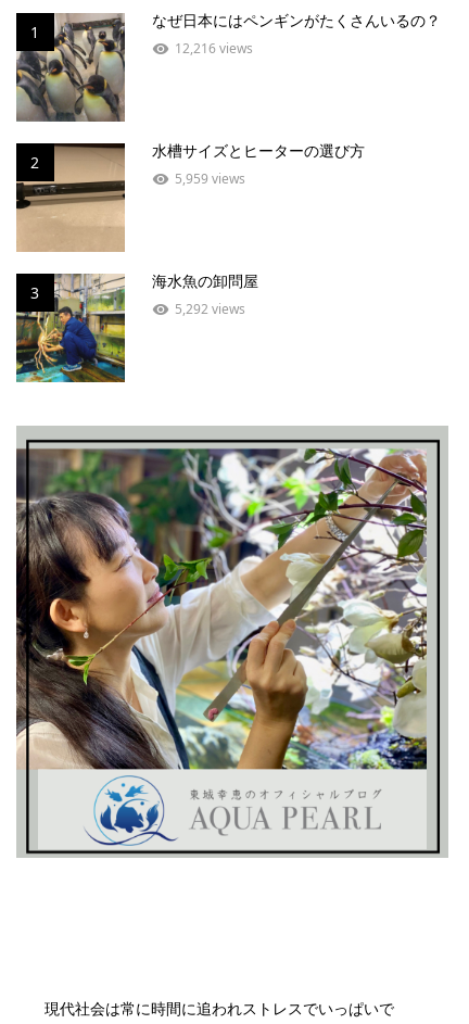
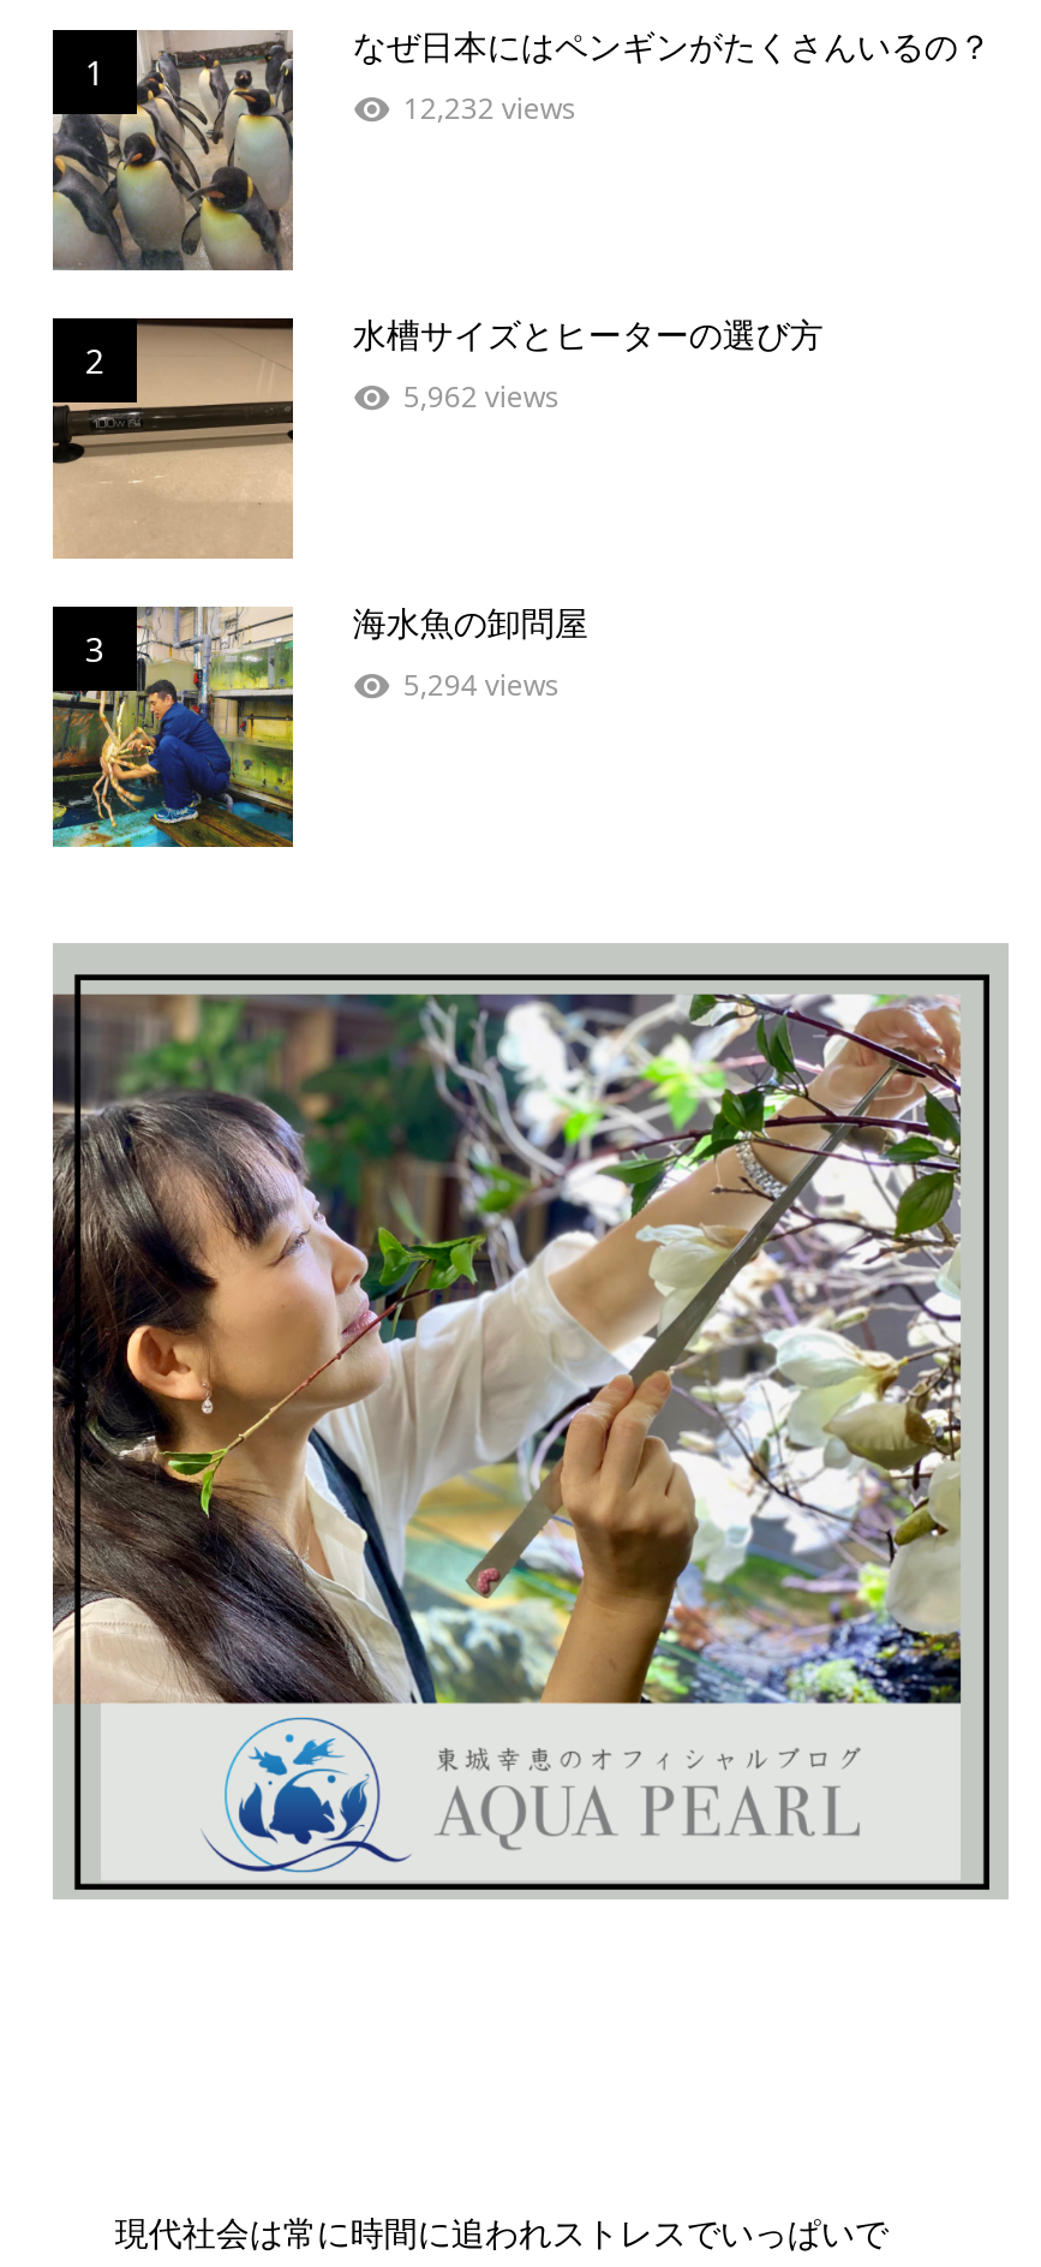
- 12,216 views
+ 12,232 views

- 5,959 views
+ 5,962 views

- 5,292 views
+ 5,294 views
